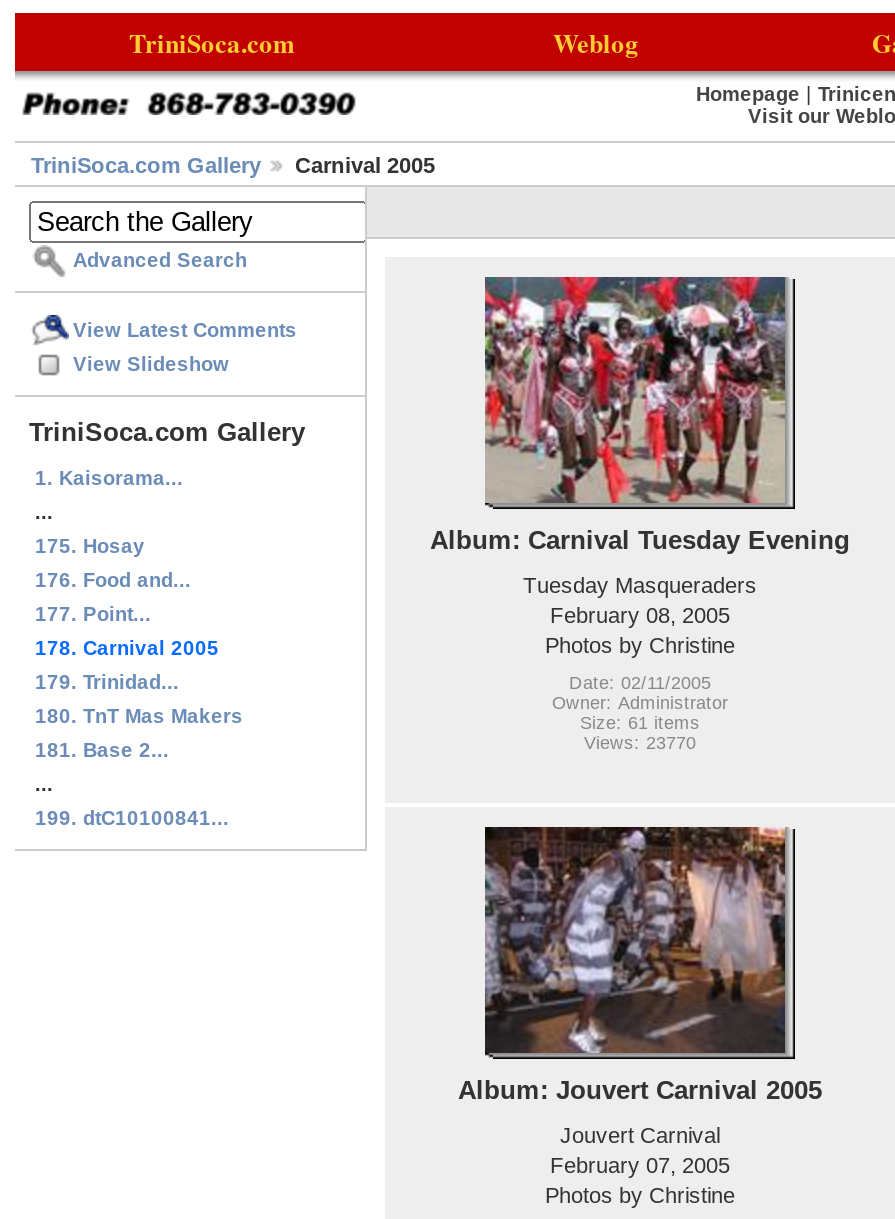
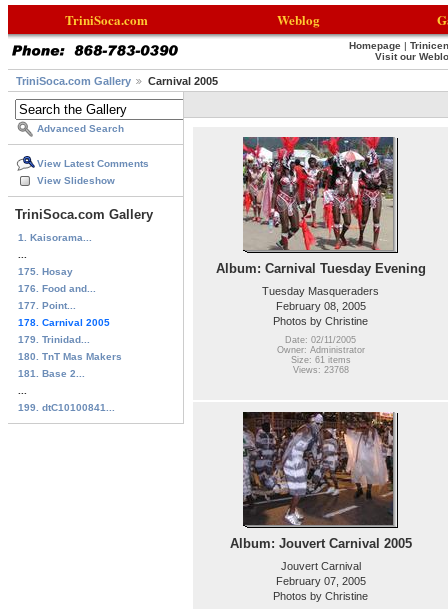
- Views: 23770
+ Views: 23768
